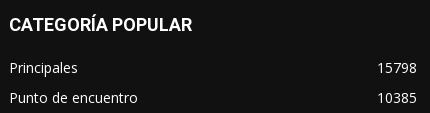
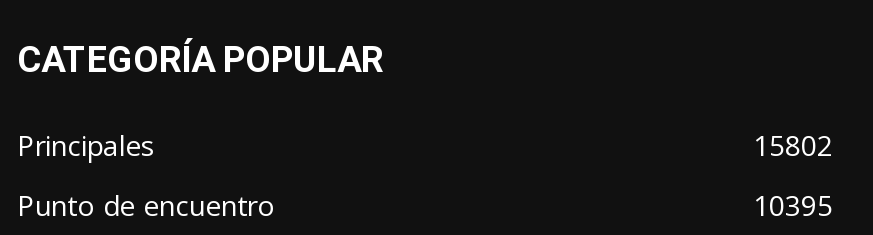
- 15798
+ 15802

- 10385
+ 10395
